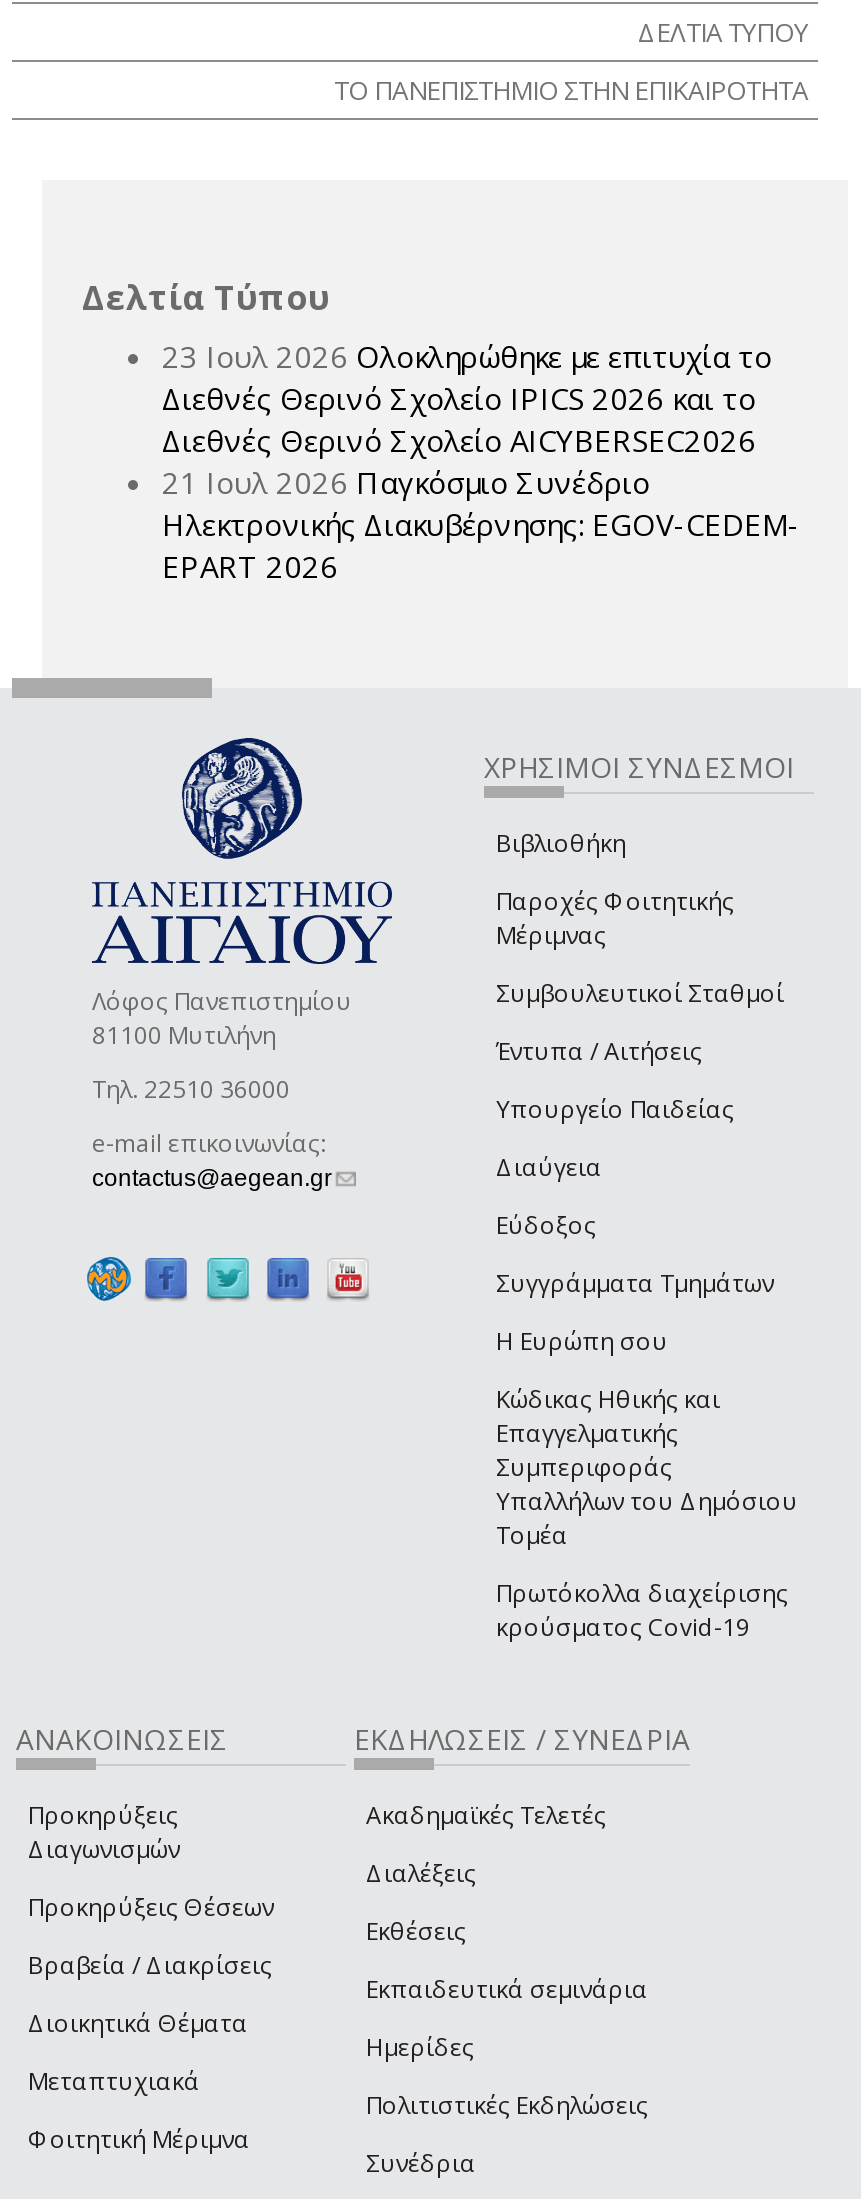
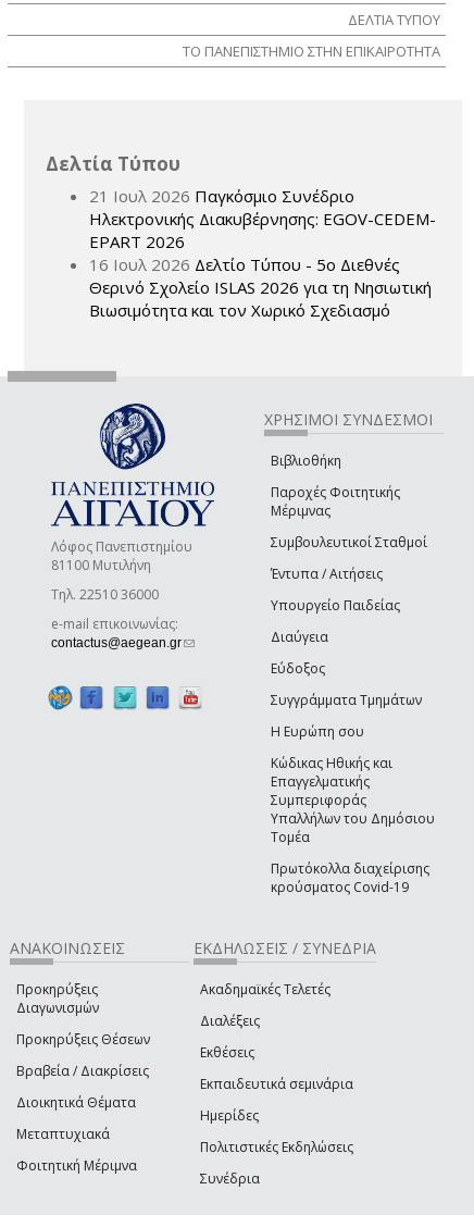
- 23 Ιουλ 2026 Ολοκληρώθηκε με επιτυχία το
- Διεθνές Θερινό Σχολείο IPICS 2026 και το
- Διεθνές Θερινό Σχολείο AICYBERSEC2026

moved up: 21 Ιουλ 2026 Παγκόσμιο Συνέδριο | Ηλεκτρονικής Διακυβέρνησης: EGOV-CEDEM- | EPART 2026

+ 16 Ιουλ 2026 Δελτίο Τύπου - 5ο Διεθνές
+ Θερινό Σχολείο ISLAS 2026 για τη Νησιωτική
+ Βιωσιμότητα και τον Χωρικό Σχεδιασμό
